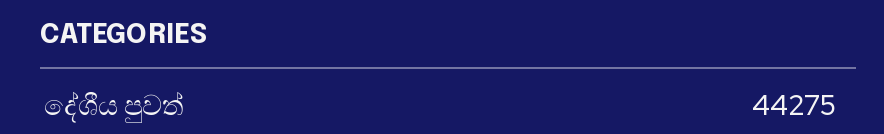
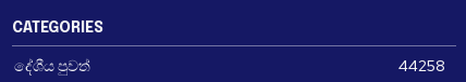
- 44275
+ 44258
